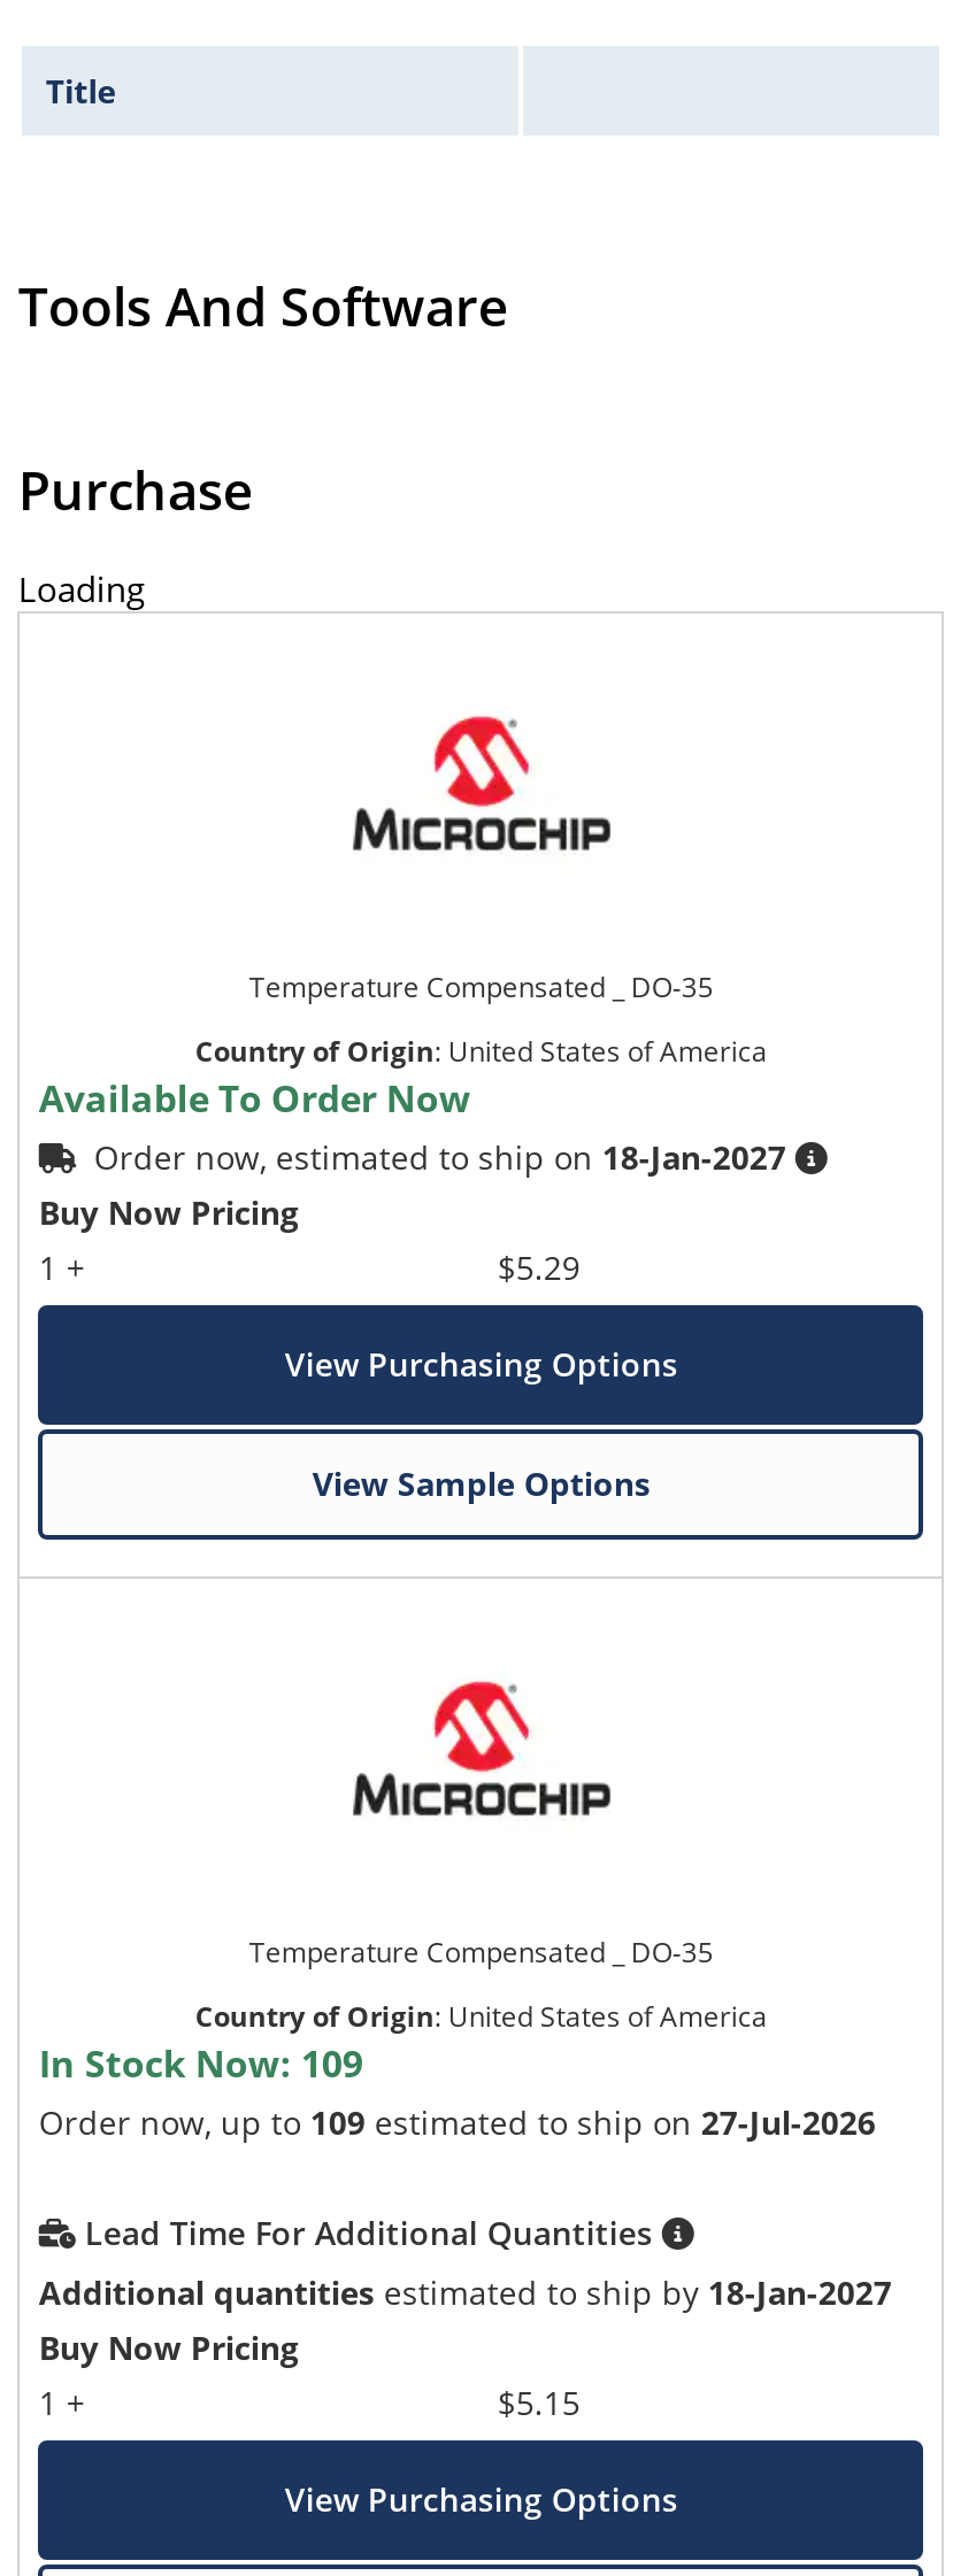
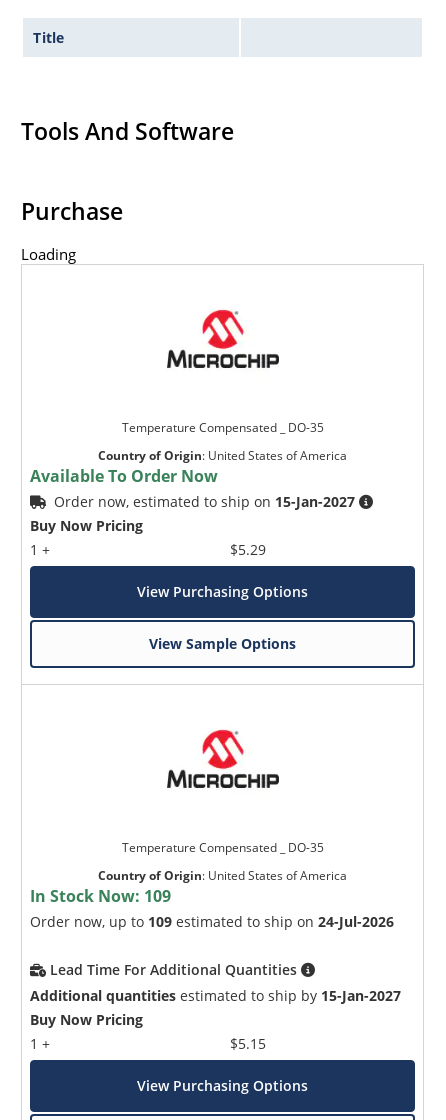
- Order now, estimated to ship on 18-Jan-2027
+ Order now, estimated to ship on 15-Jan-2027

- Order now, up to 109 estimated to ship on 27-Jul-2026
+ Order now, up to 109 estimated to ship on 24-Jul-2026

- Additional quantities estimated to ship by 18-Jan-2027
+ Additional quantities estimated to ship by 15-Jan-2027
